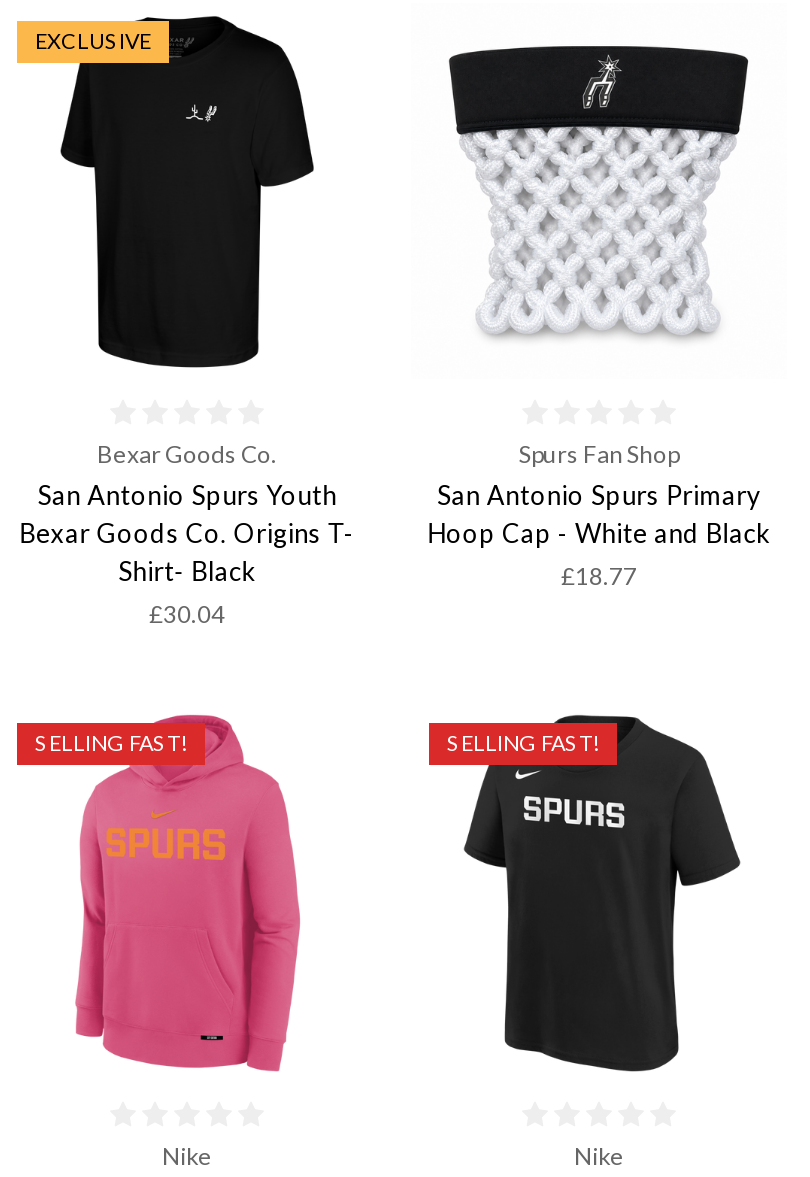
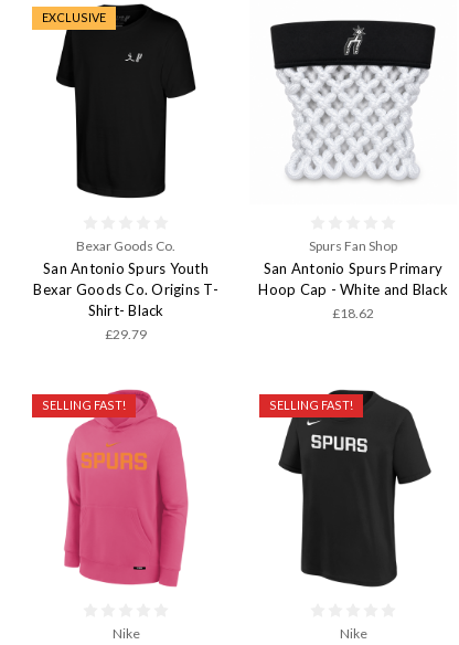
- £18.77
+ £18.62

- £30.04
+ £29.79
